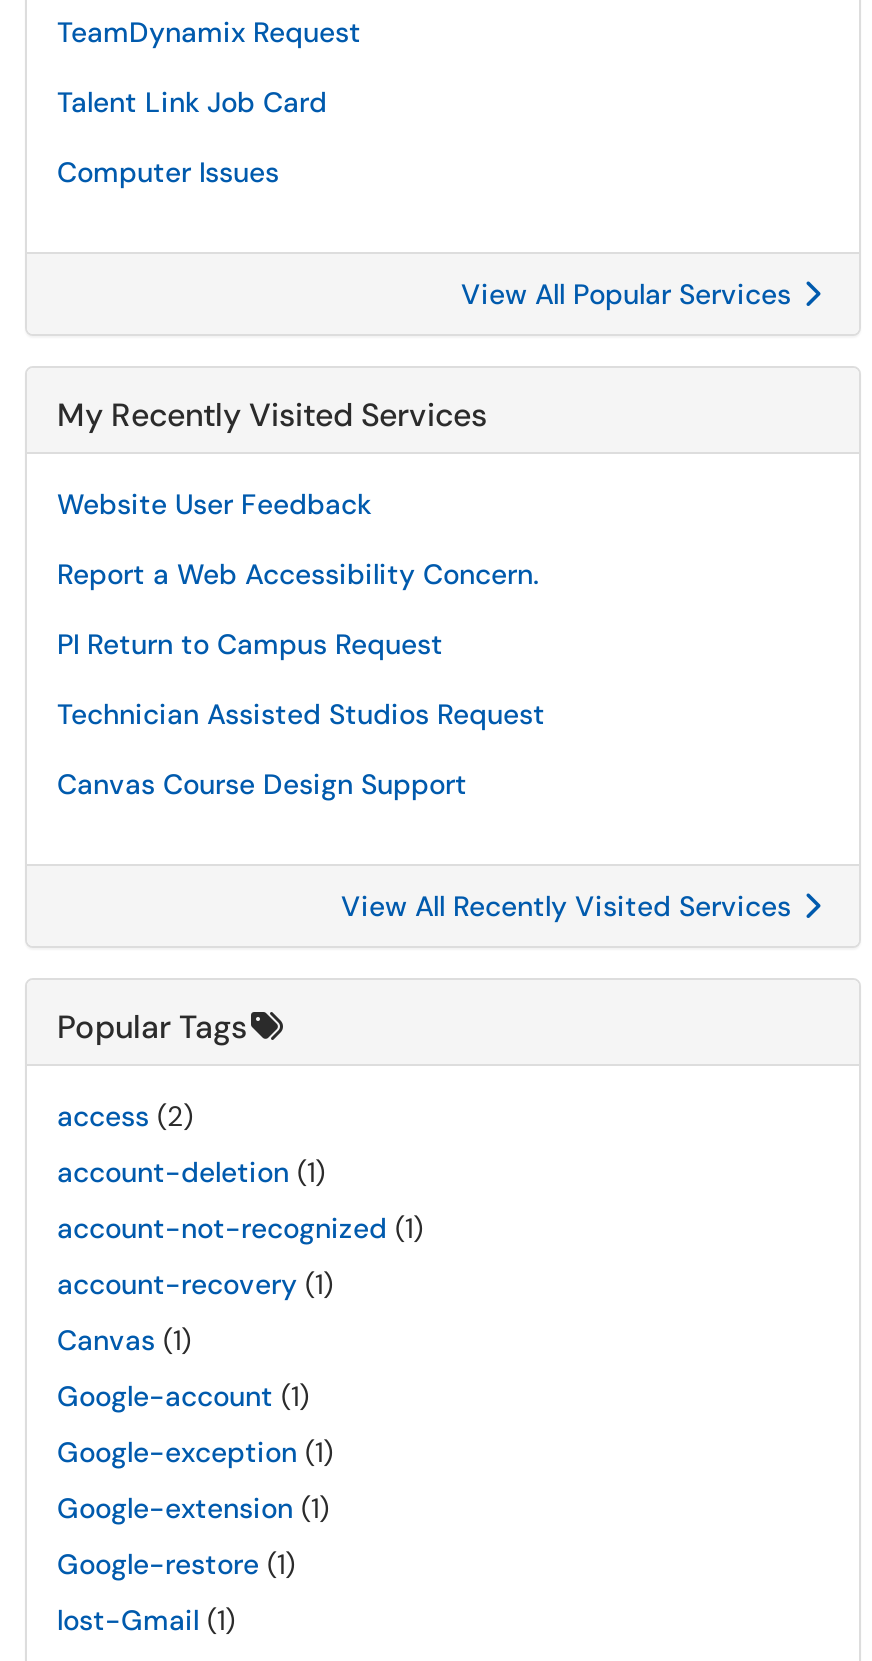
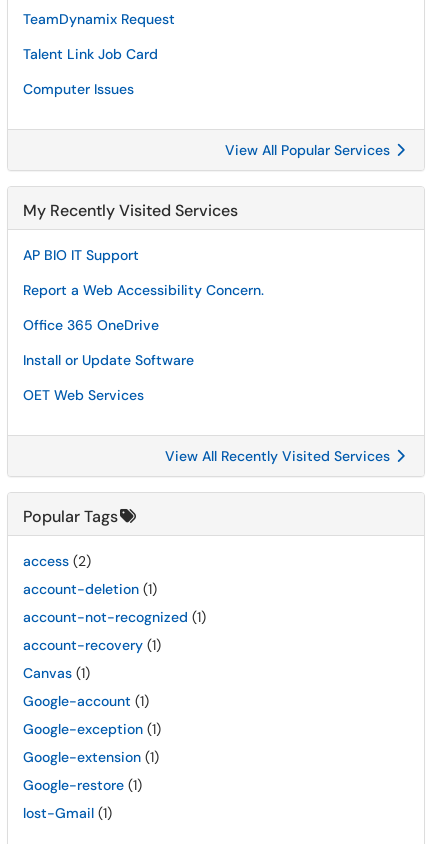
- Website User Feedback
+ AP BIO IT Support

- PI Return to Campus Request
+ Office 365 OneDrive

- Technician Assisted Studios Request
+ Install or Update Software

- Canvas Course Design Support
+ OET Web Services
